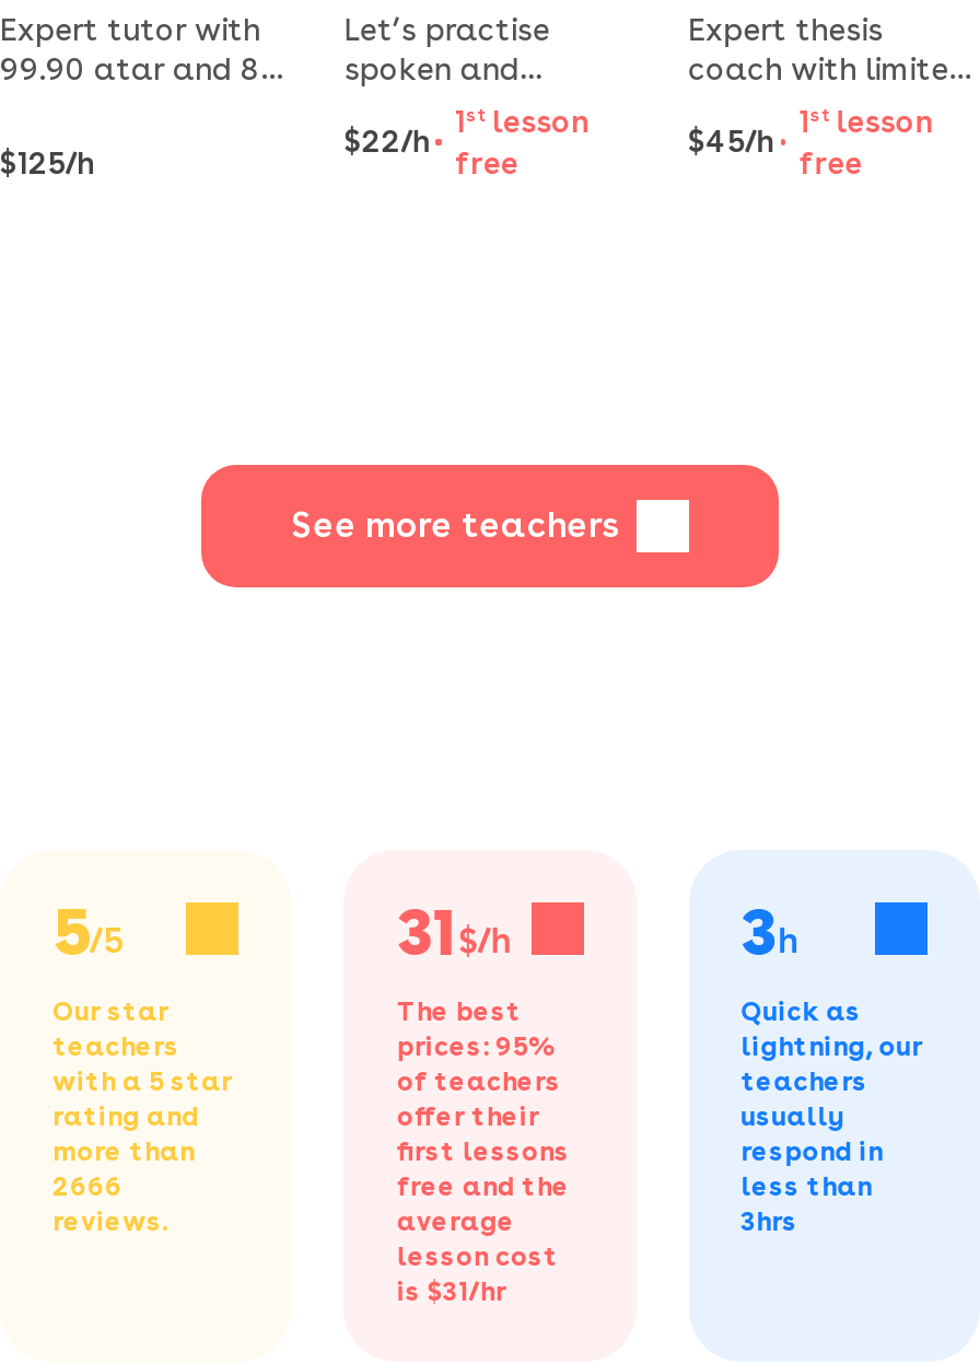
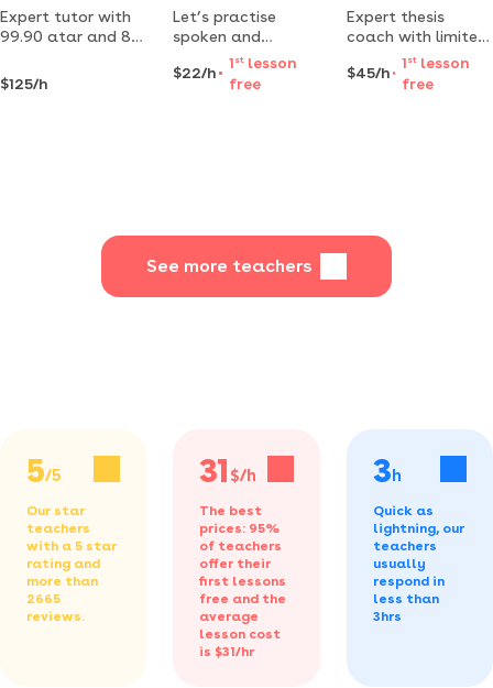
- 2666
+ 2665
